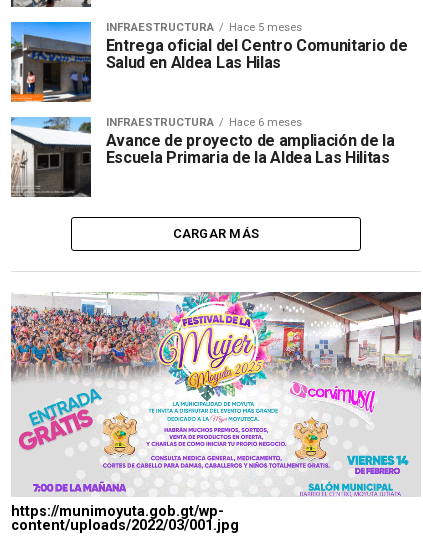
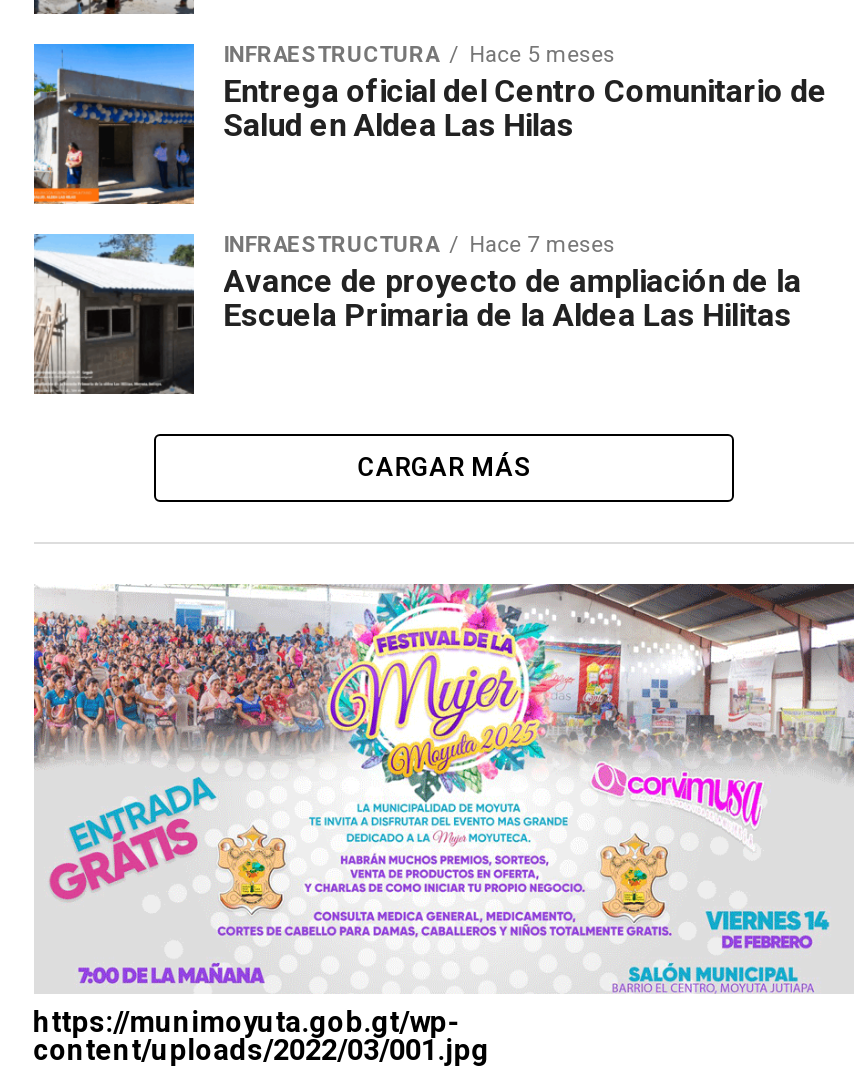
- INFRAESTRUCTURA Hace 6 meses
+ INFRAESTRUCTURA Hace 7 meses
